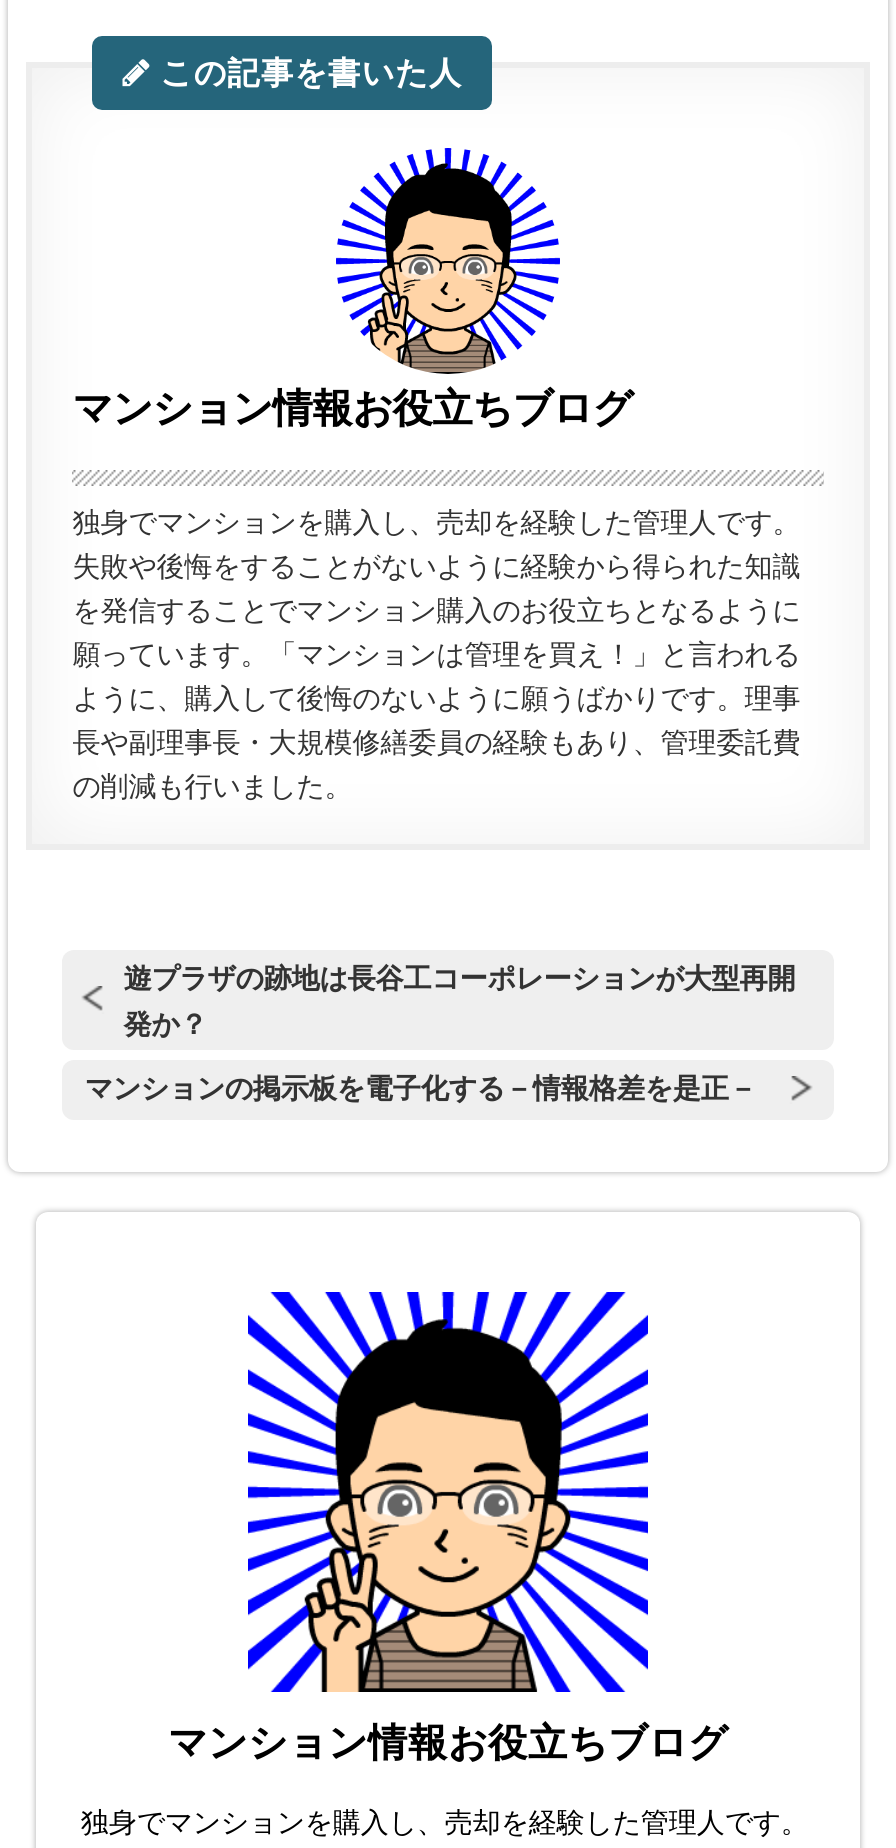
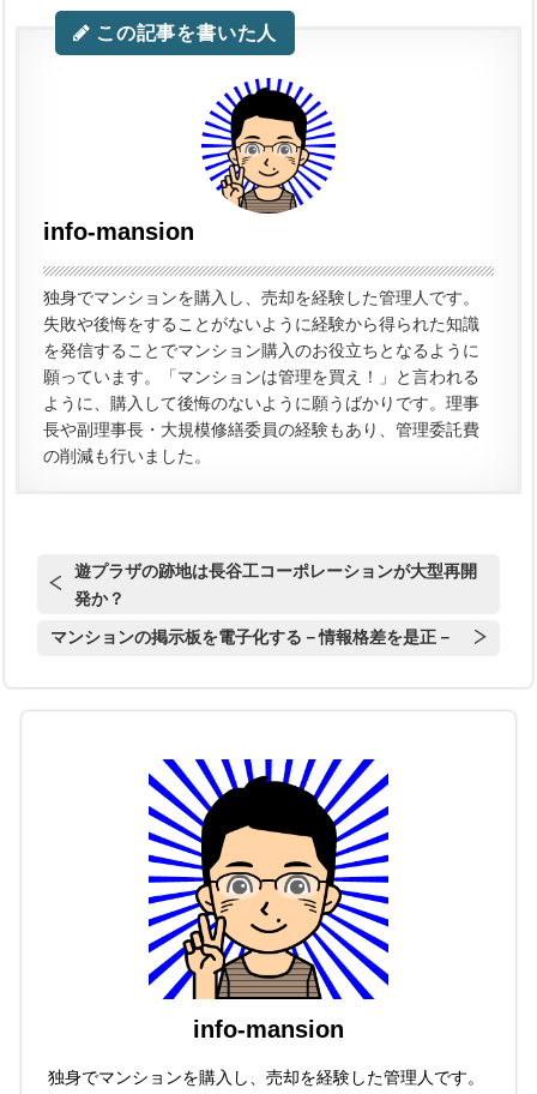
- マンション情報お役立ちブログ
+ info-mansion

- マンション情報お役立ちブログ
+ info-mansion
